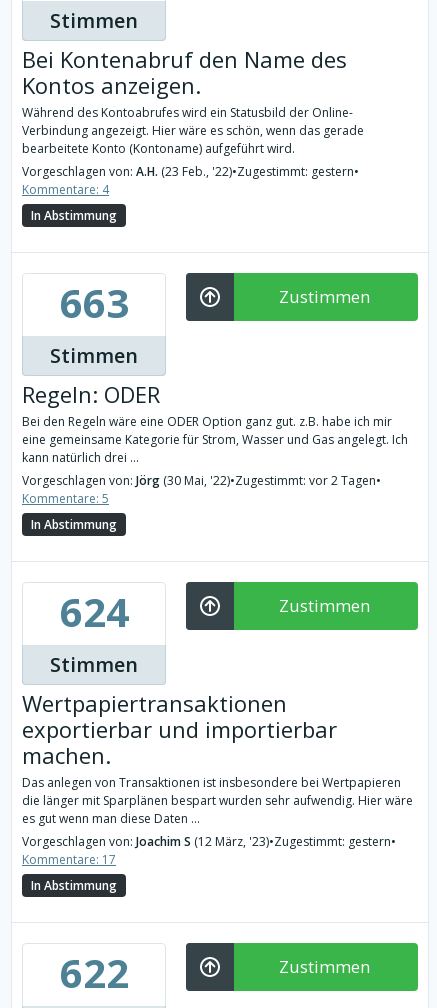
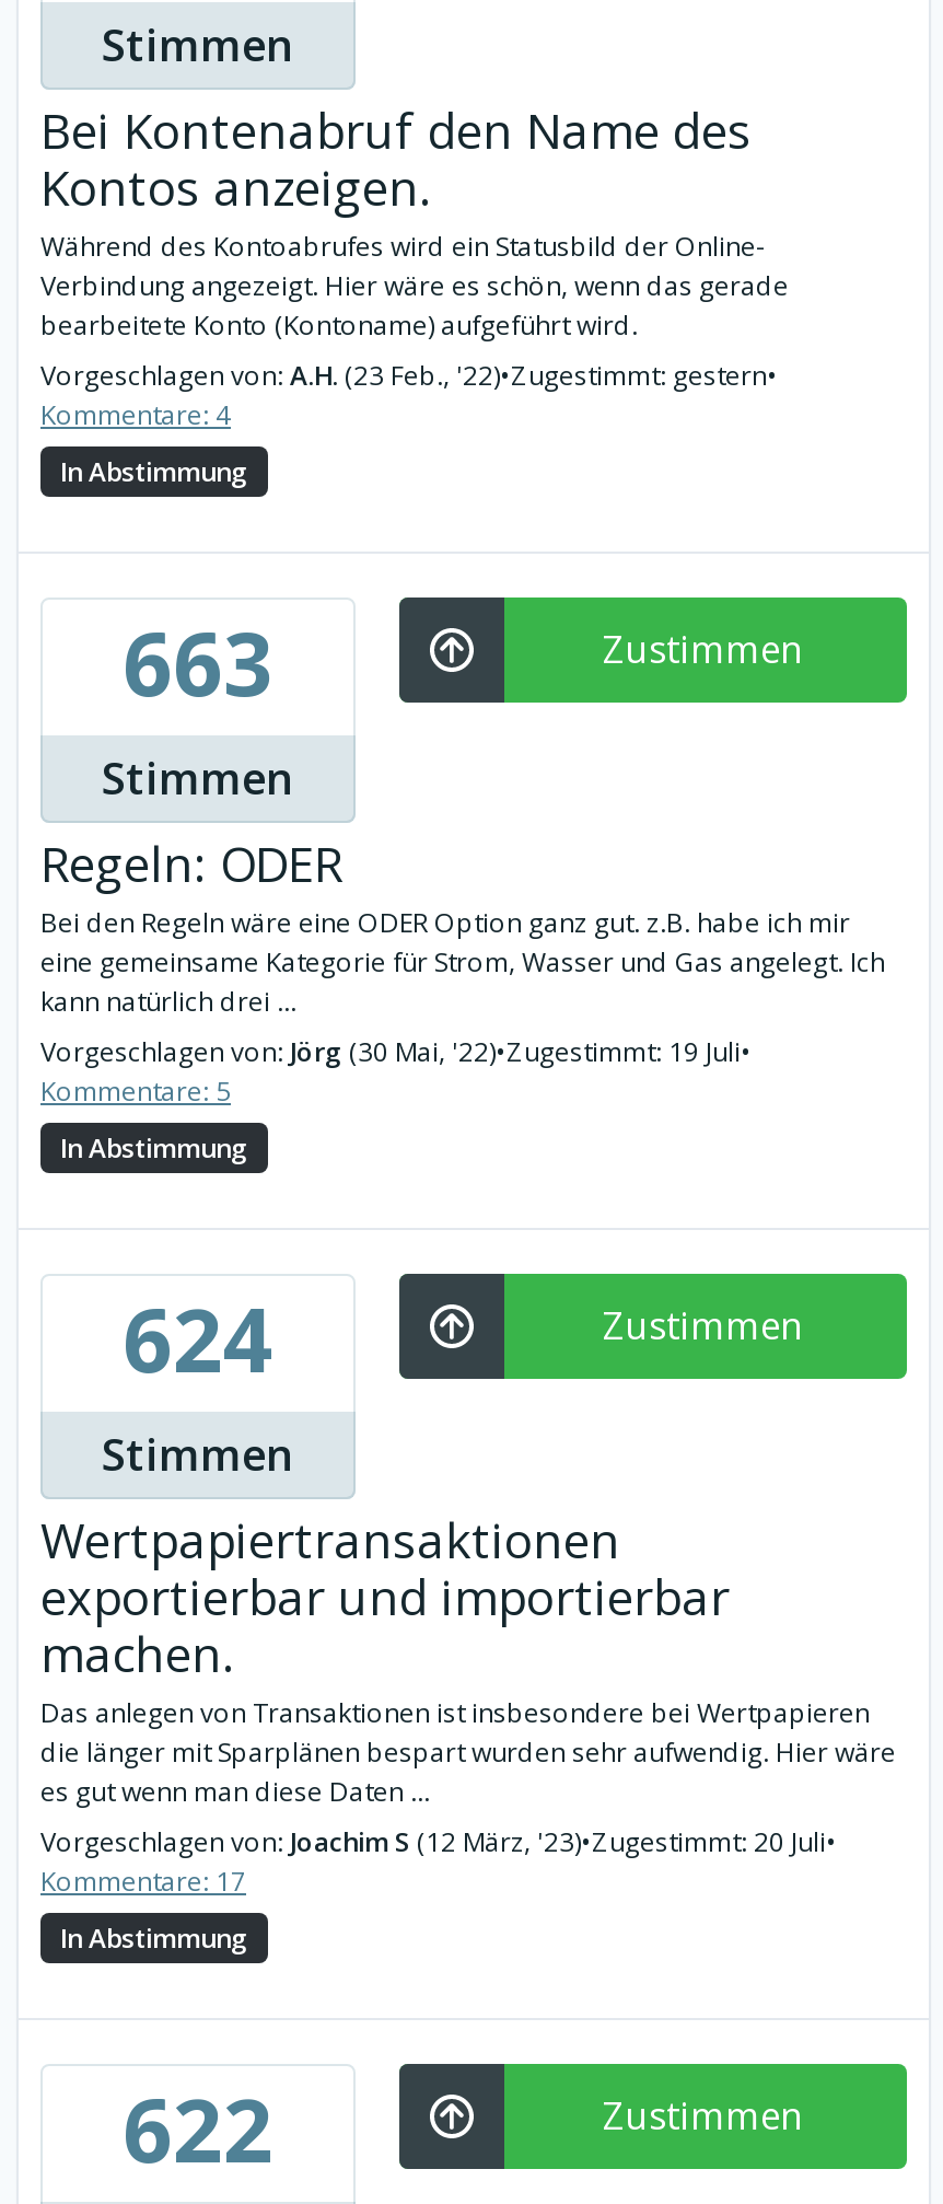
- Vorgeschlagen von: Jörg (30 Mai, '22)•Zugestimmt: vor 2 Tagen•
+ Vorgeschlagen von: Jörg (30 Mai, '22)•Zugestimmt: 19 Juli•

- Vorgeschlagen von: Joachim S (12 März, '23)•Zugestimmt: gestern•
+ Vorgeschlagen von: Joachim S (12 März, '23)•Zugestimmt: 20 Juli•
